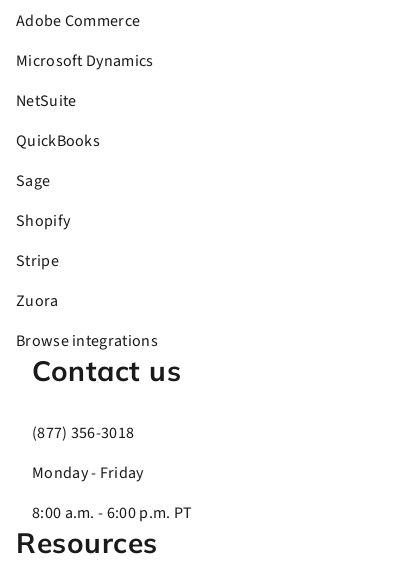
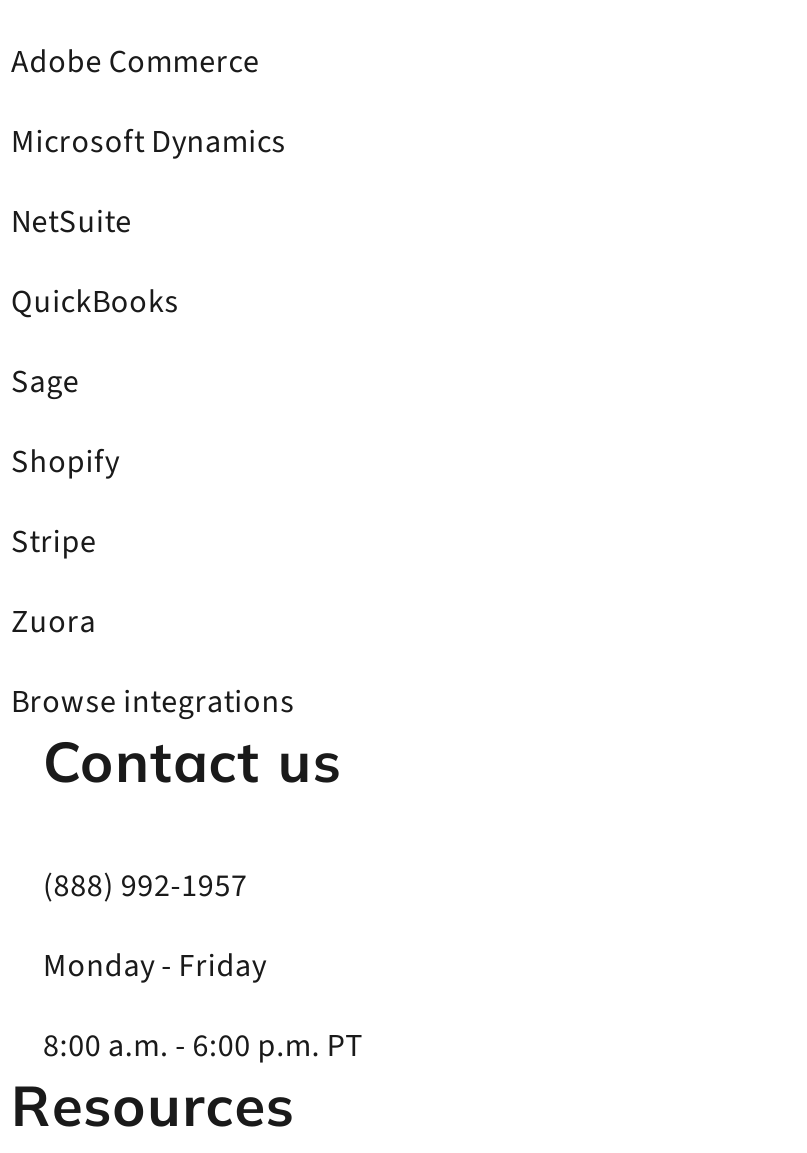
- (877) 356-3018
+ (888) 992-1957
